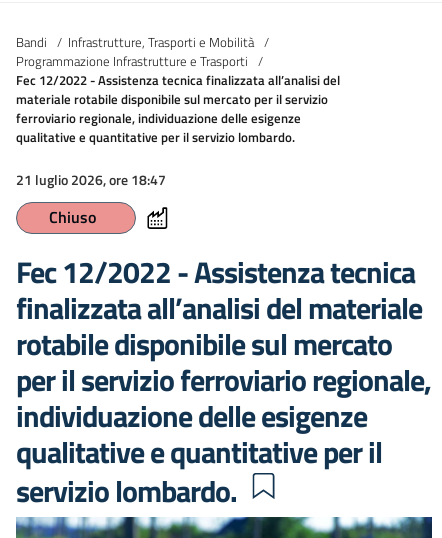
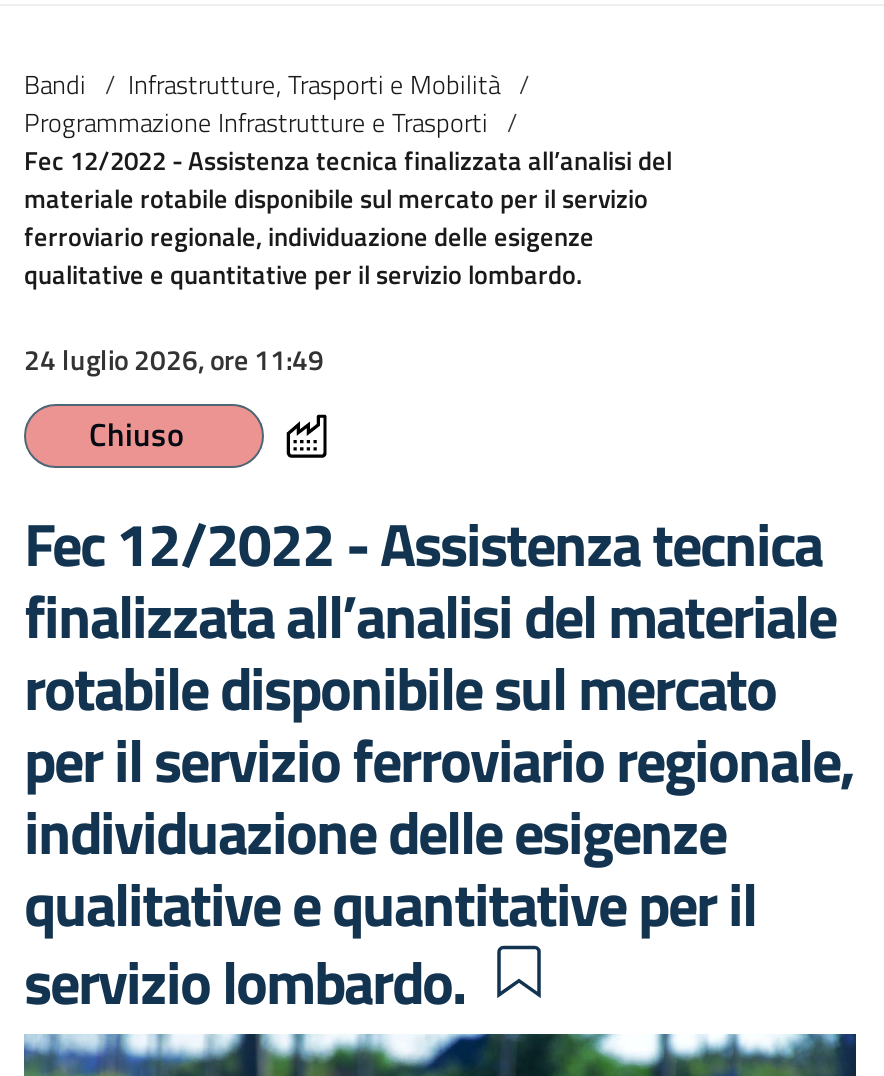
- 21 luglio 2026, ore 18:47
+ 24 luglio 2026, ore 11:49
